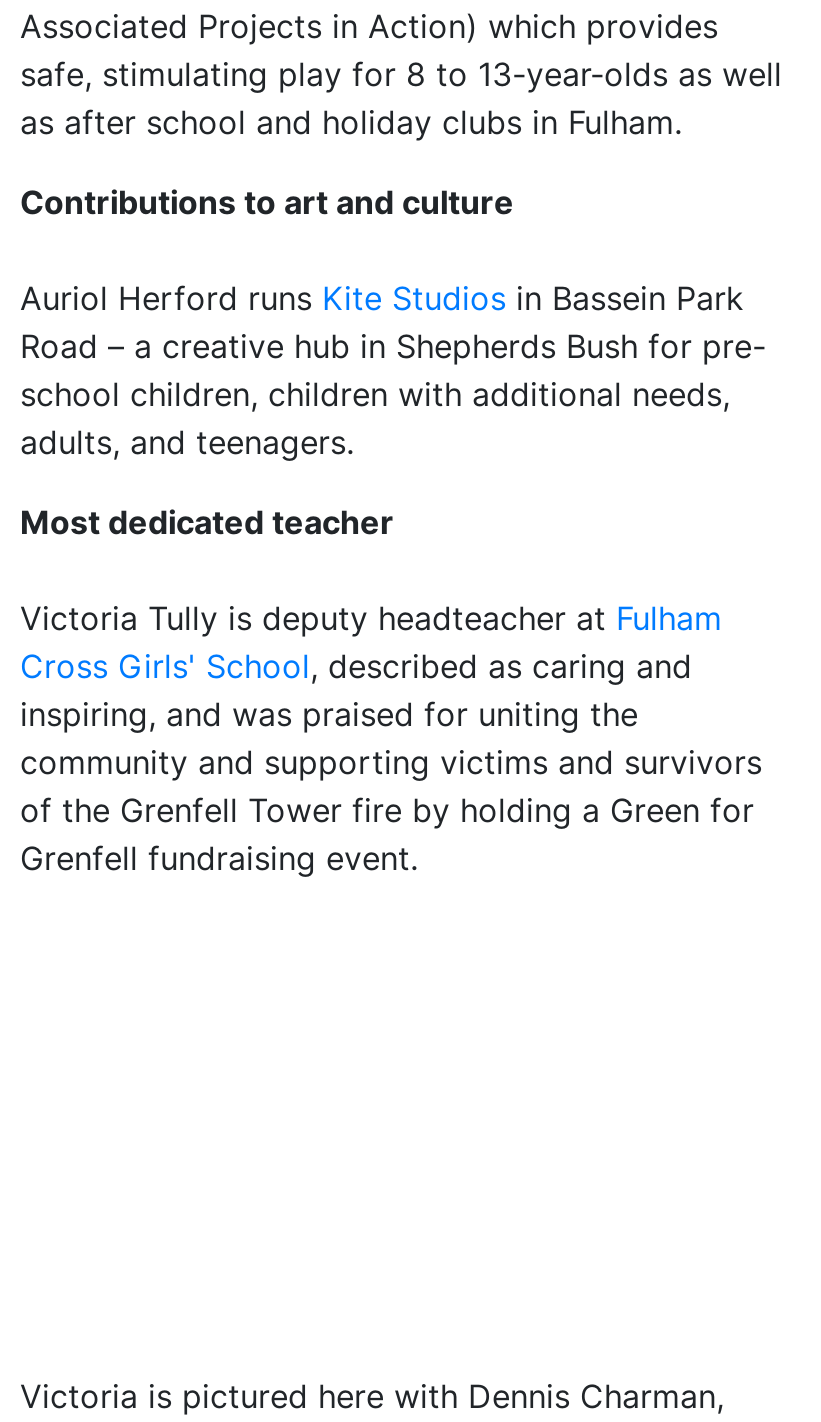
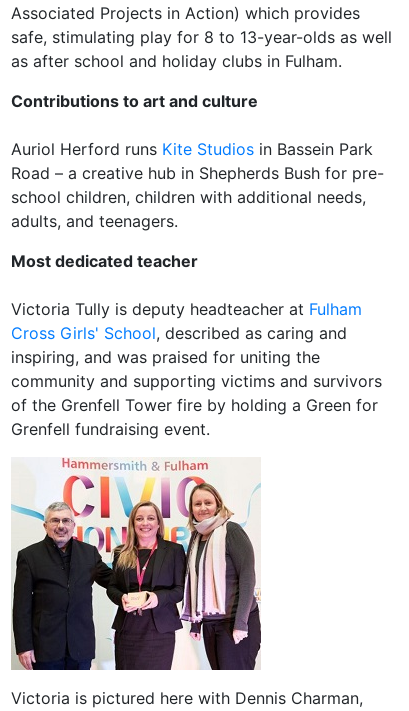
+ [image]
